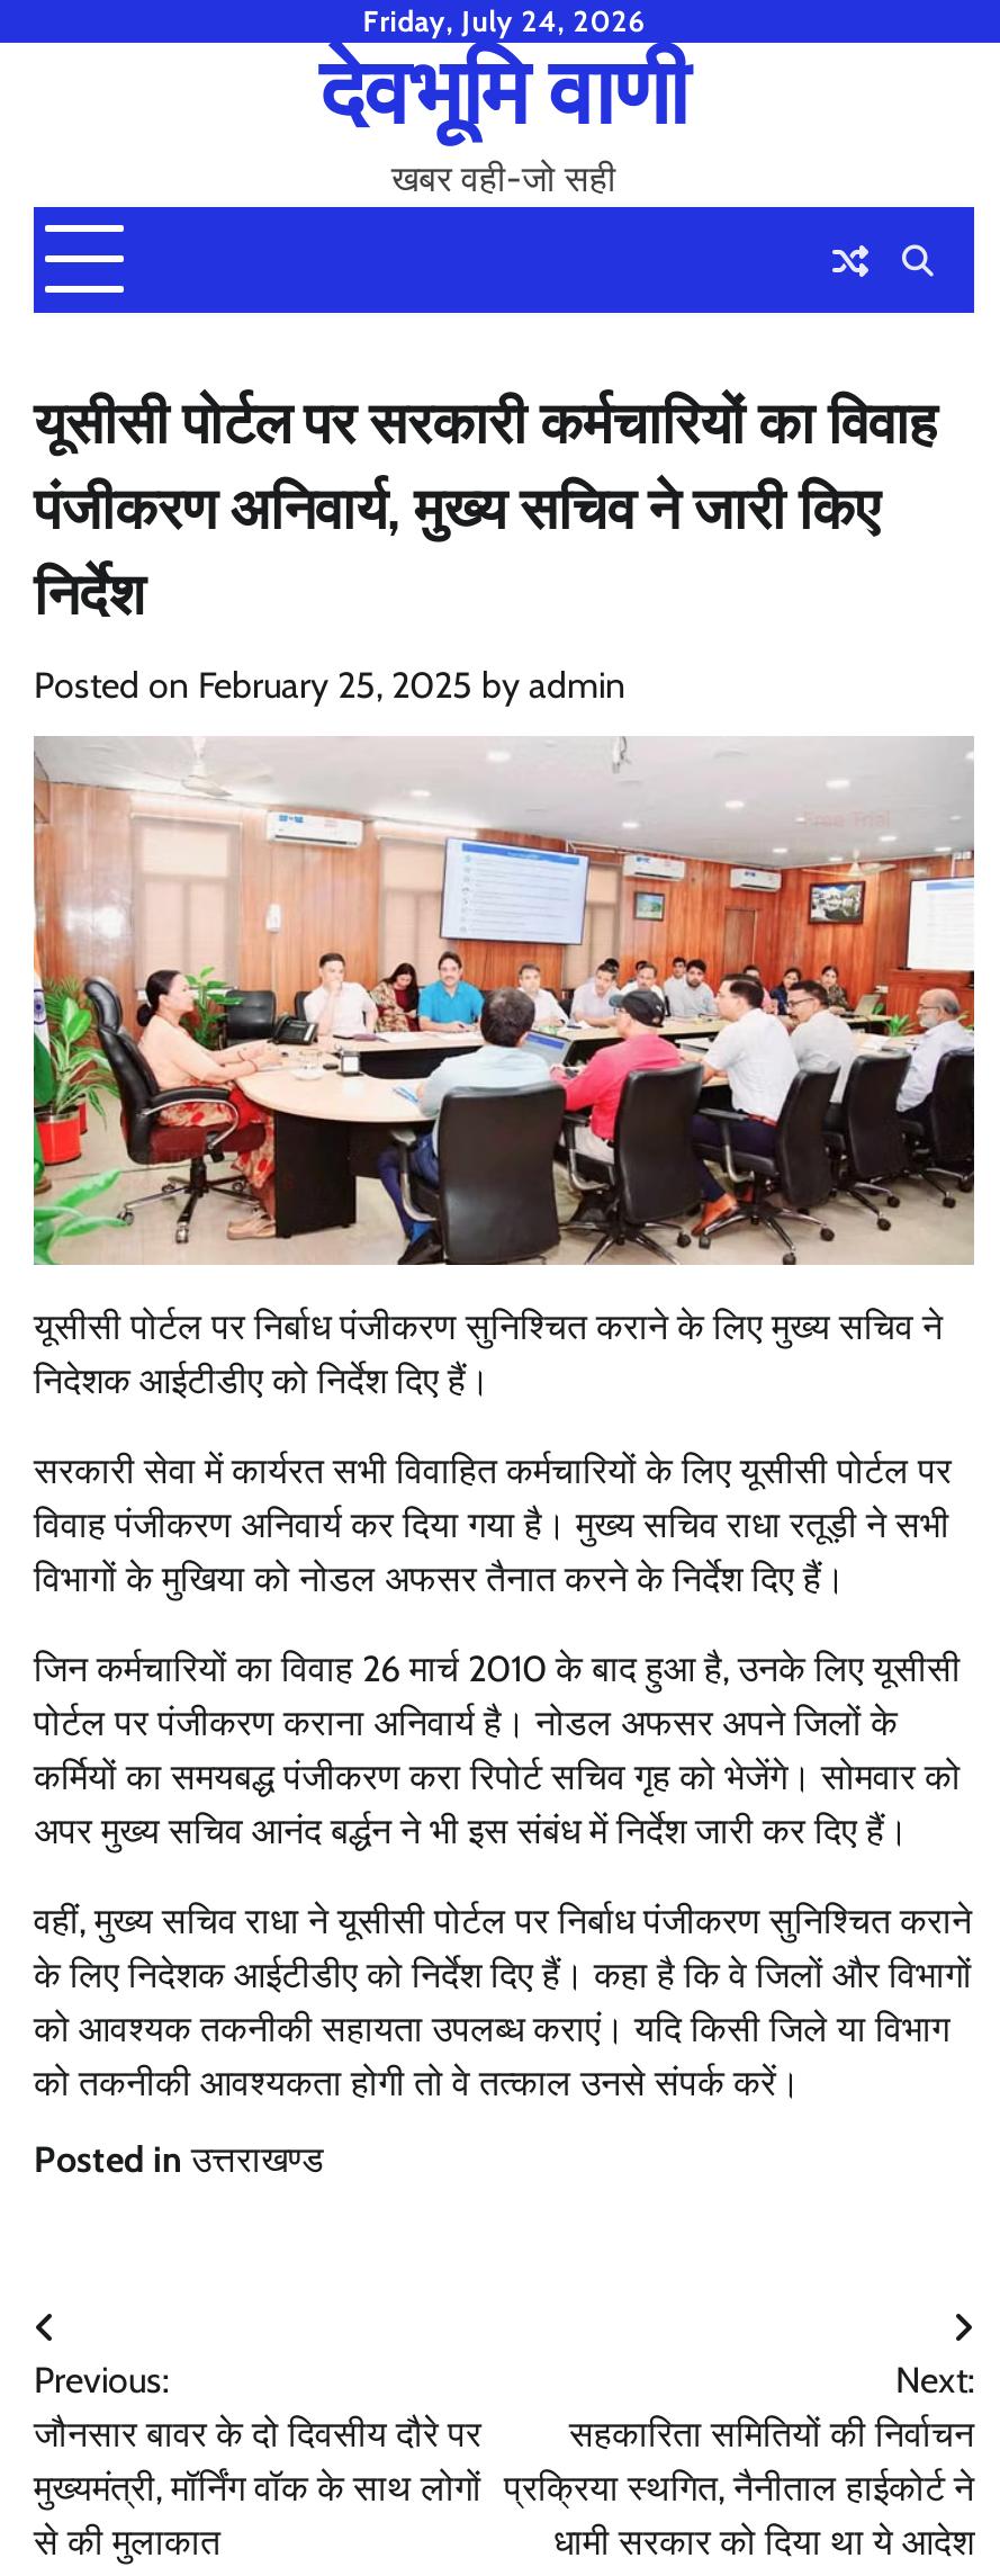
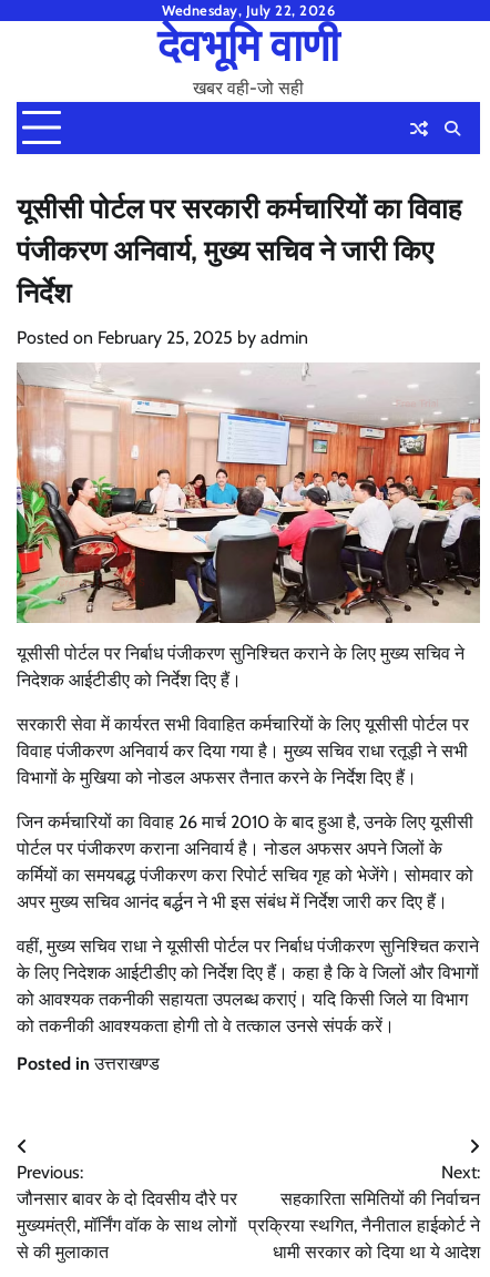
- Friday, July 24, 2026
+ Wednesday, July 22, 2026
